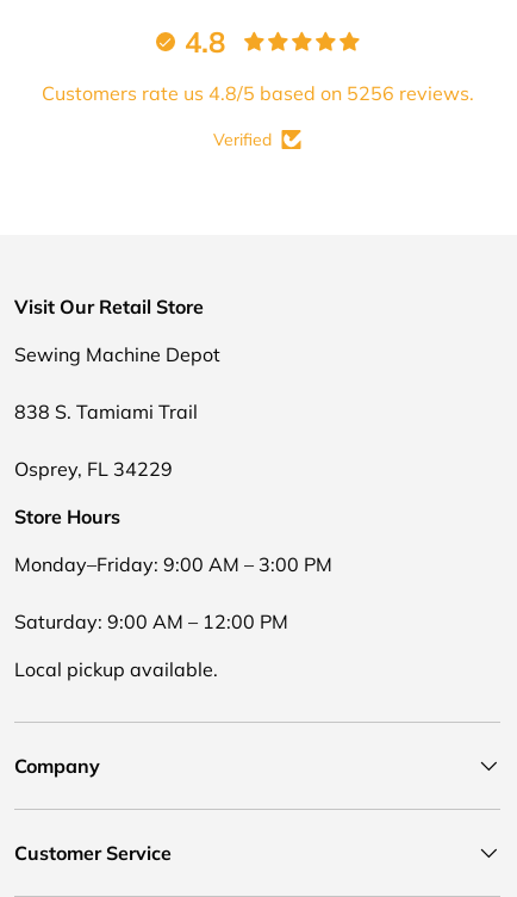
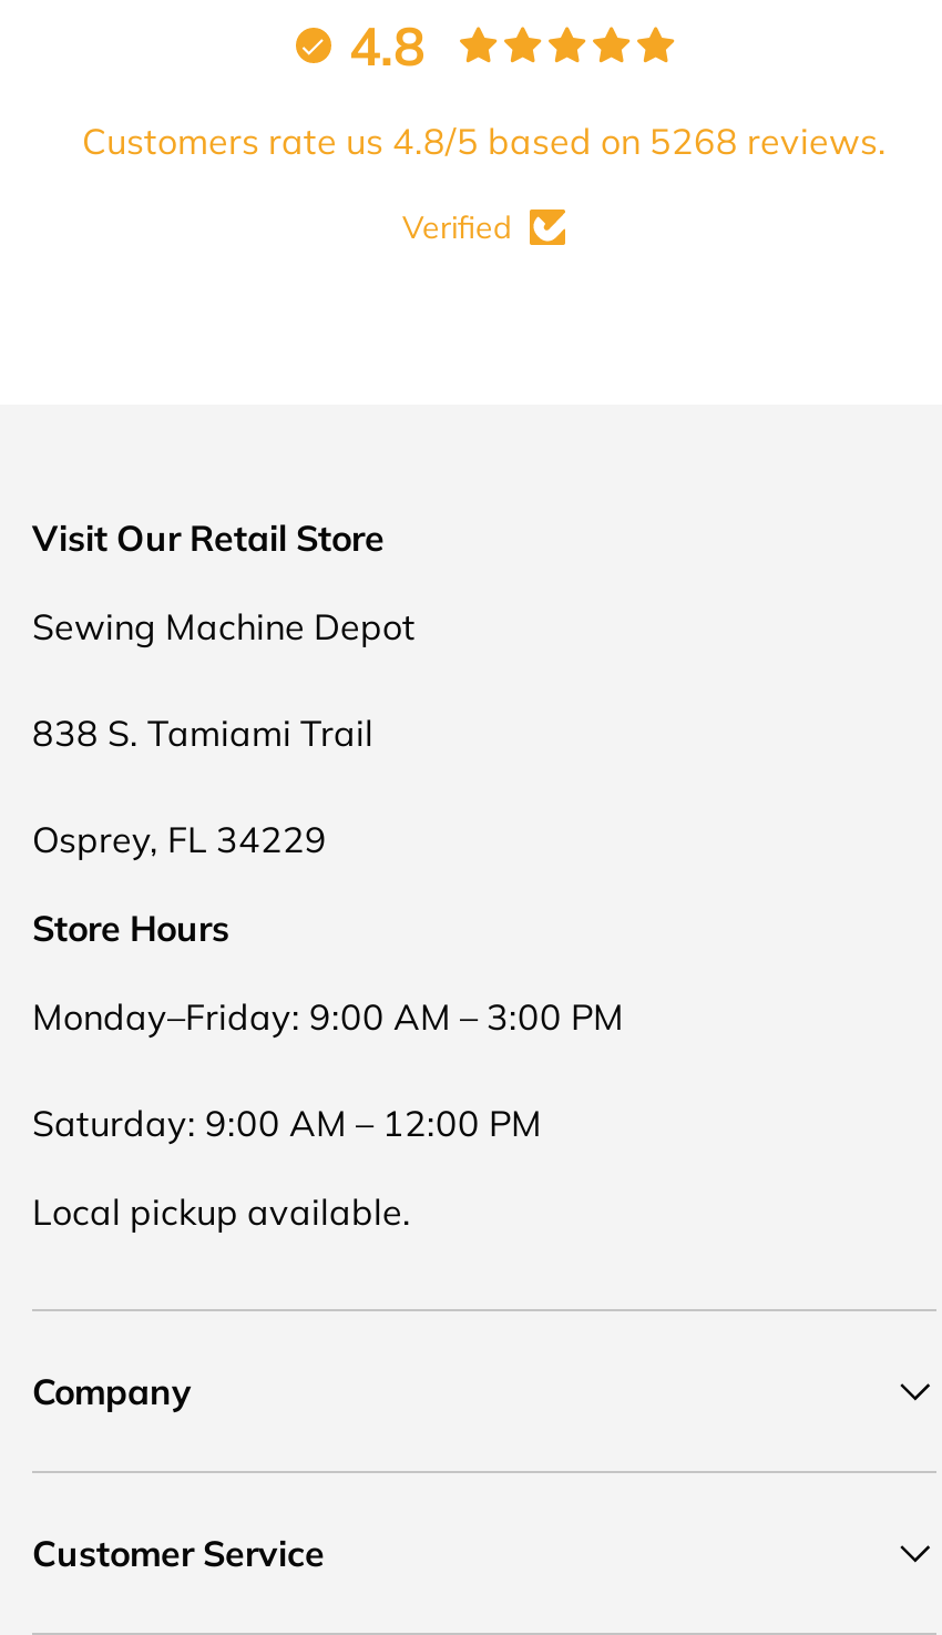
- Customers rate us 4.8/5 based on 5256 reviews.
+ Customers rate us 4.8/5 based on 5268 reviews.
